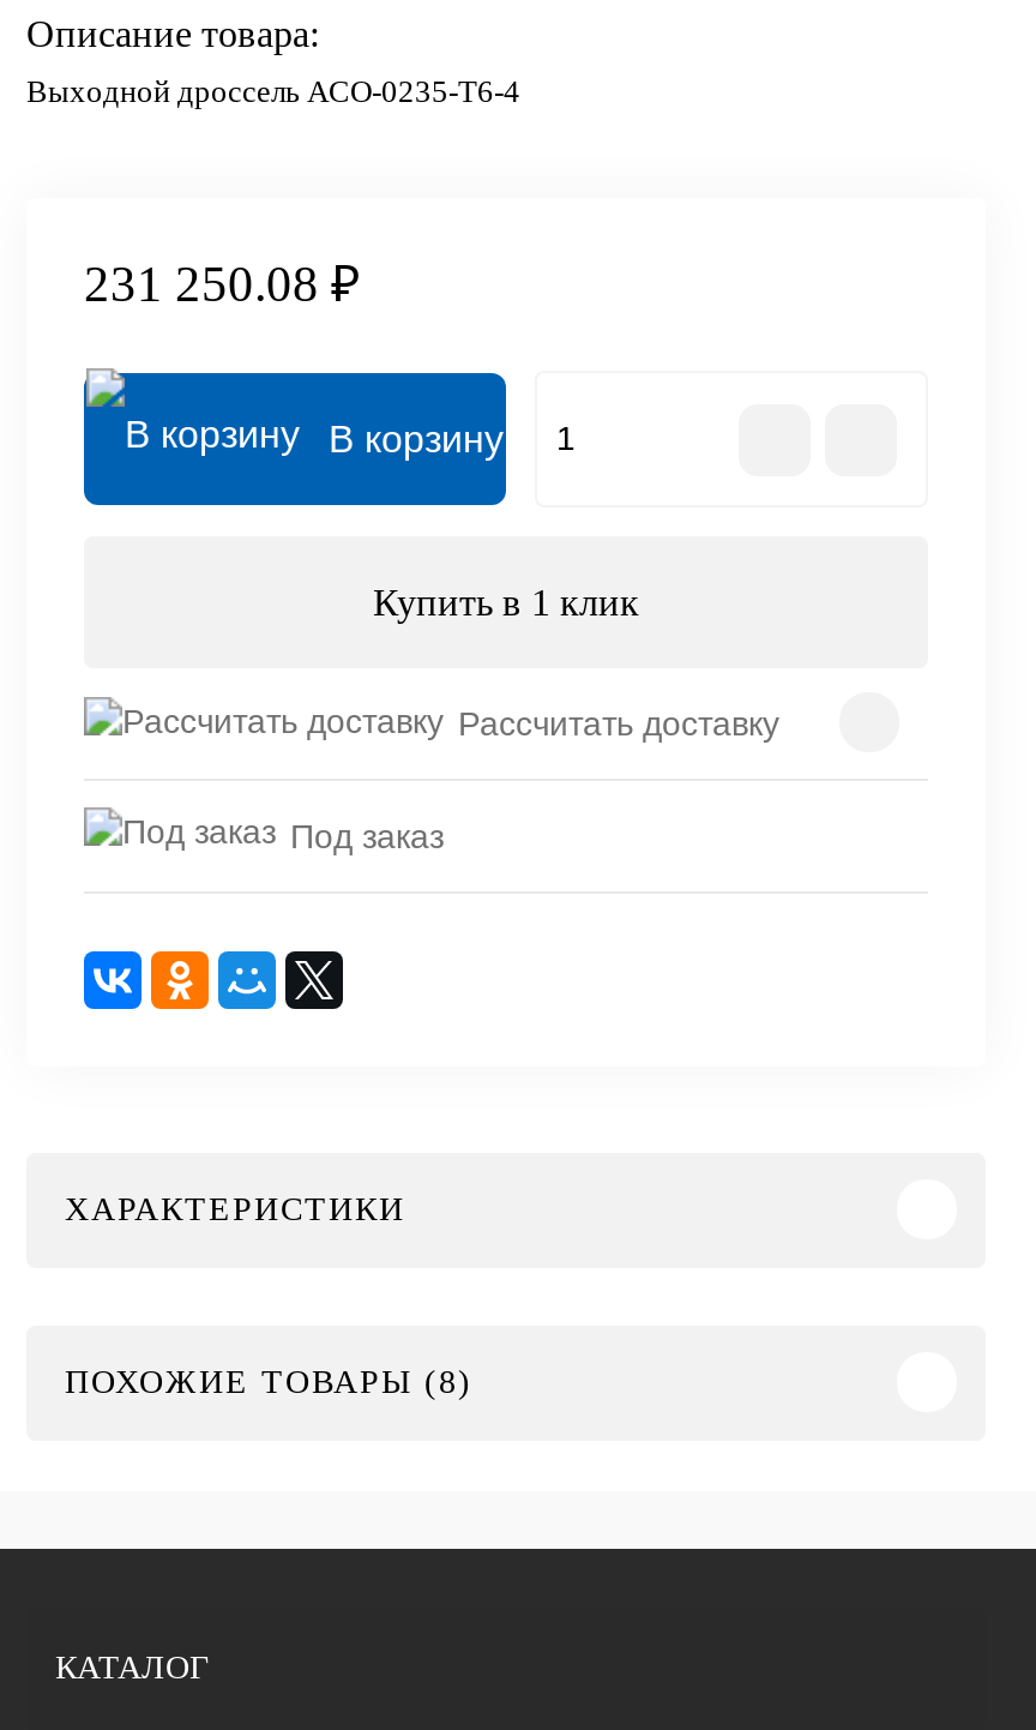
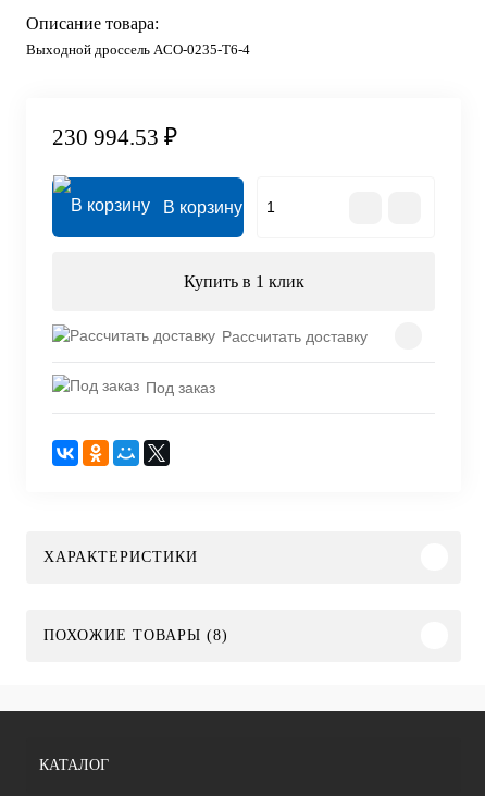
- 231 250.08 ₽
+ 230 994.53 ₽
